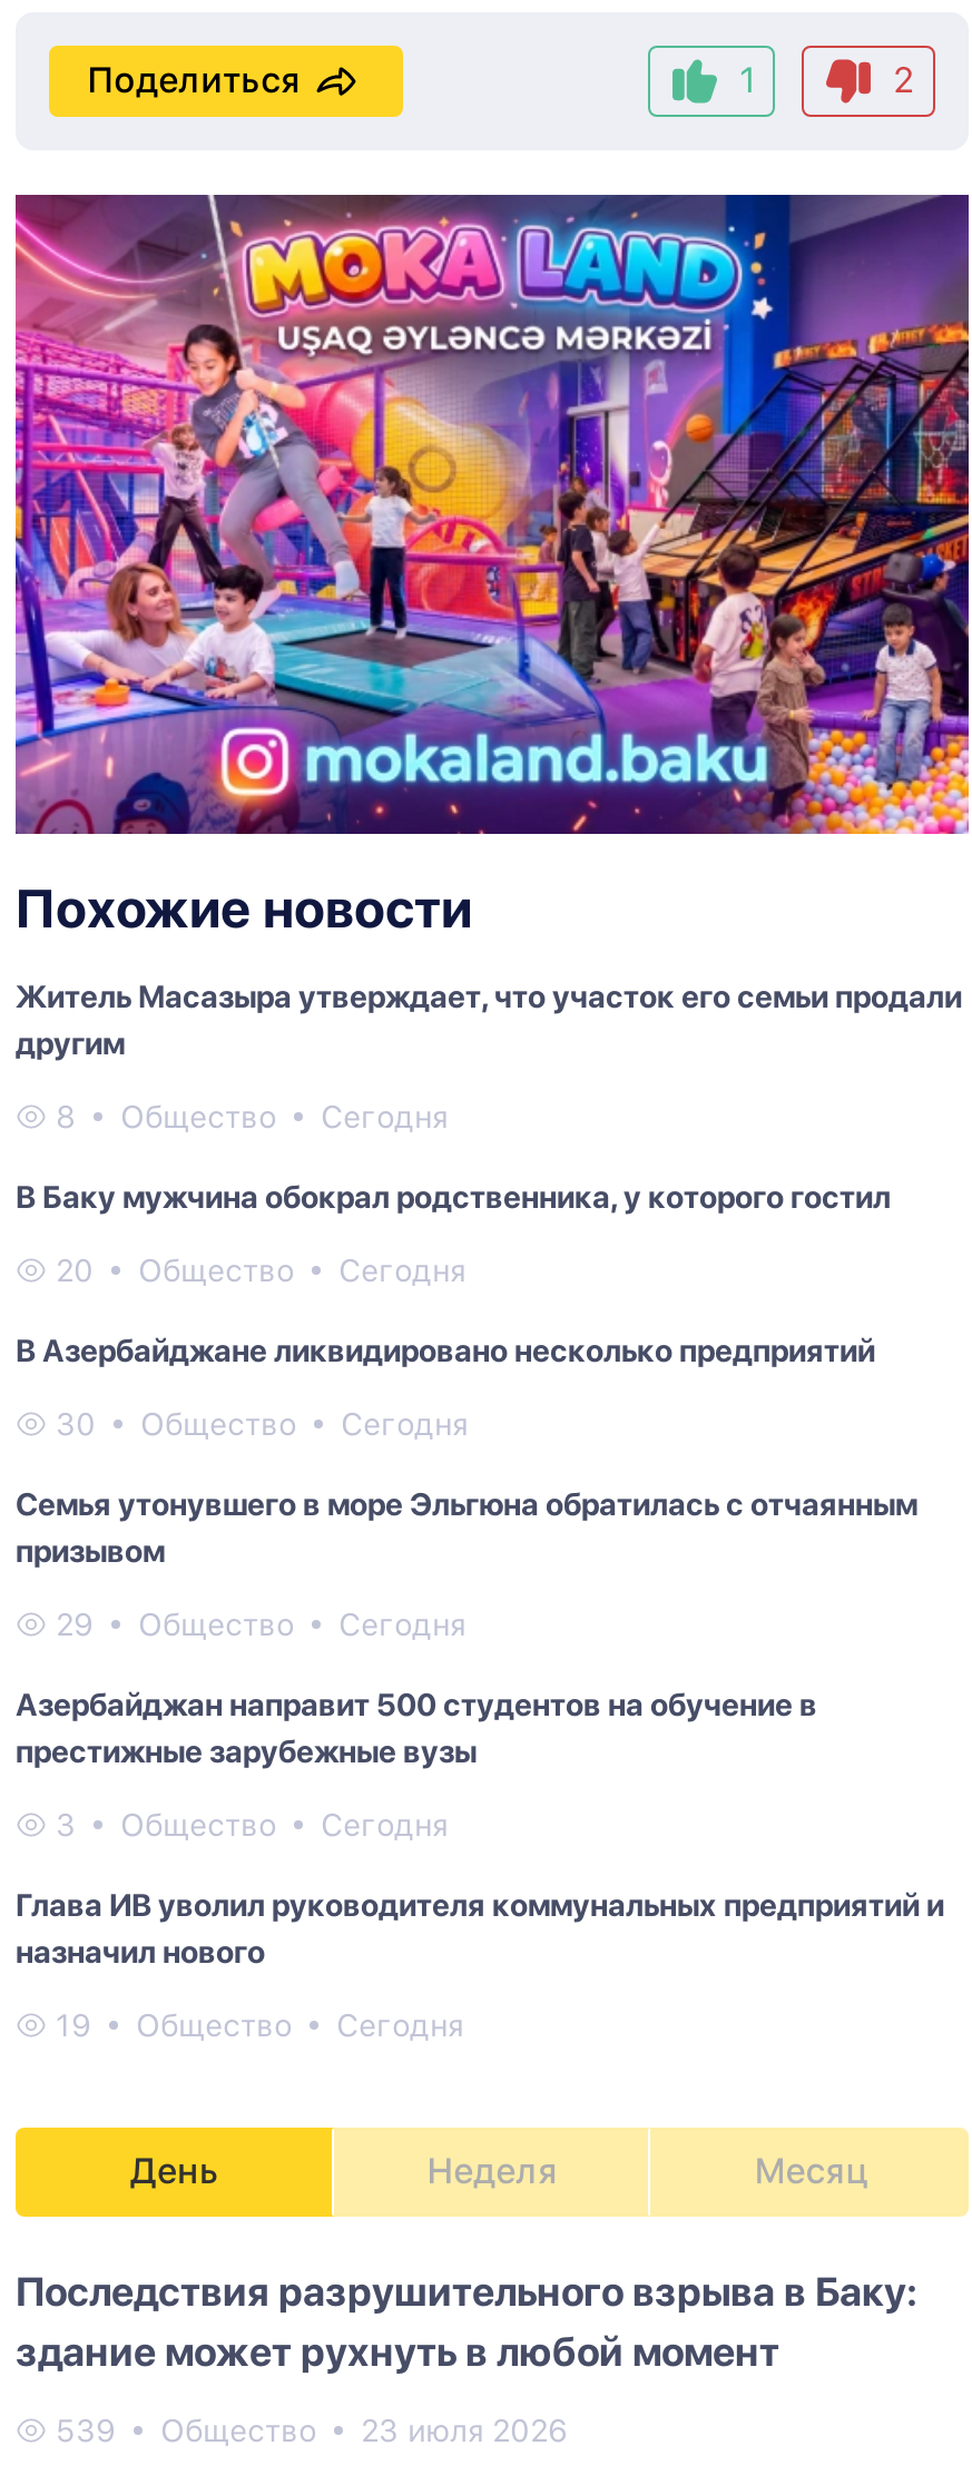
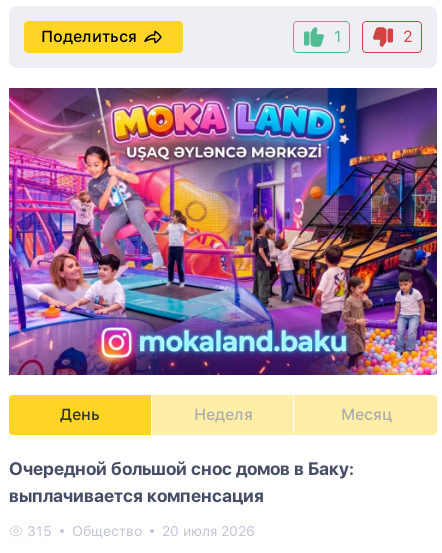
- Похожие новости
- Житель Масазыра утверждает, что участок его семьи продали
- другим
- 8
- Общество
- Сегодня
- В Баку мужчина обокрал родственника, у которого гостил
- 20
- Общество
- Сегодня
- В Азербайджане ликвидировано несколько предприятий
- 30
- Общество
- Сегодня
- Семья утонувшего в море Эльгюна обратилась с отчаянным
- призывом
- 29
- Общество
- Сегодня
- Азербайджан направит 500 студентов на обучение в
- престижные зарубежные вузы
- 3
- Общество
- Сегодня
- Глава ИВ уволил руководителя коммунальных предприятий и
- назначил нового
- 19
- Общество
- Сегодня

- Последствия разрушительного взрыва в Баку:
- здание может рухнуть в любой момент
+ Очередной большой снос домов в Баку:
+ выплачивается компенсация

- 539
+ 315

- 23 июля 2026
+ 20 июля 2026
